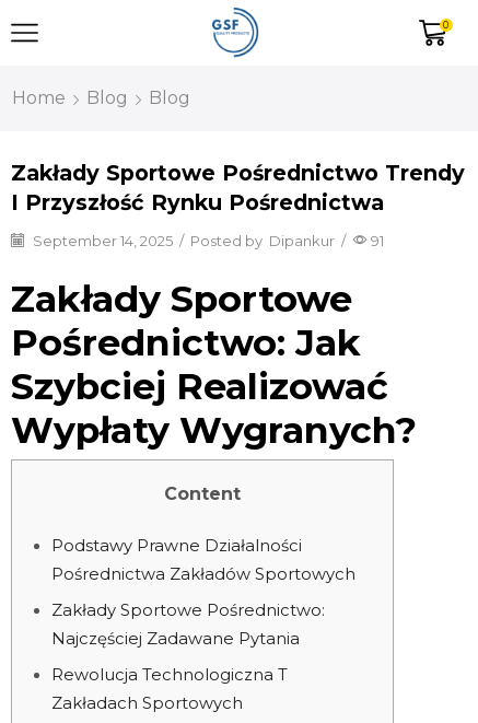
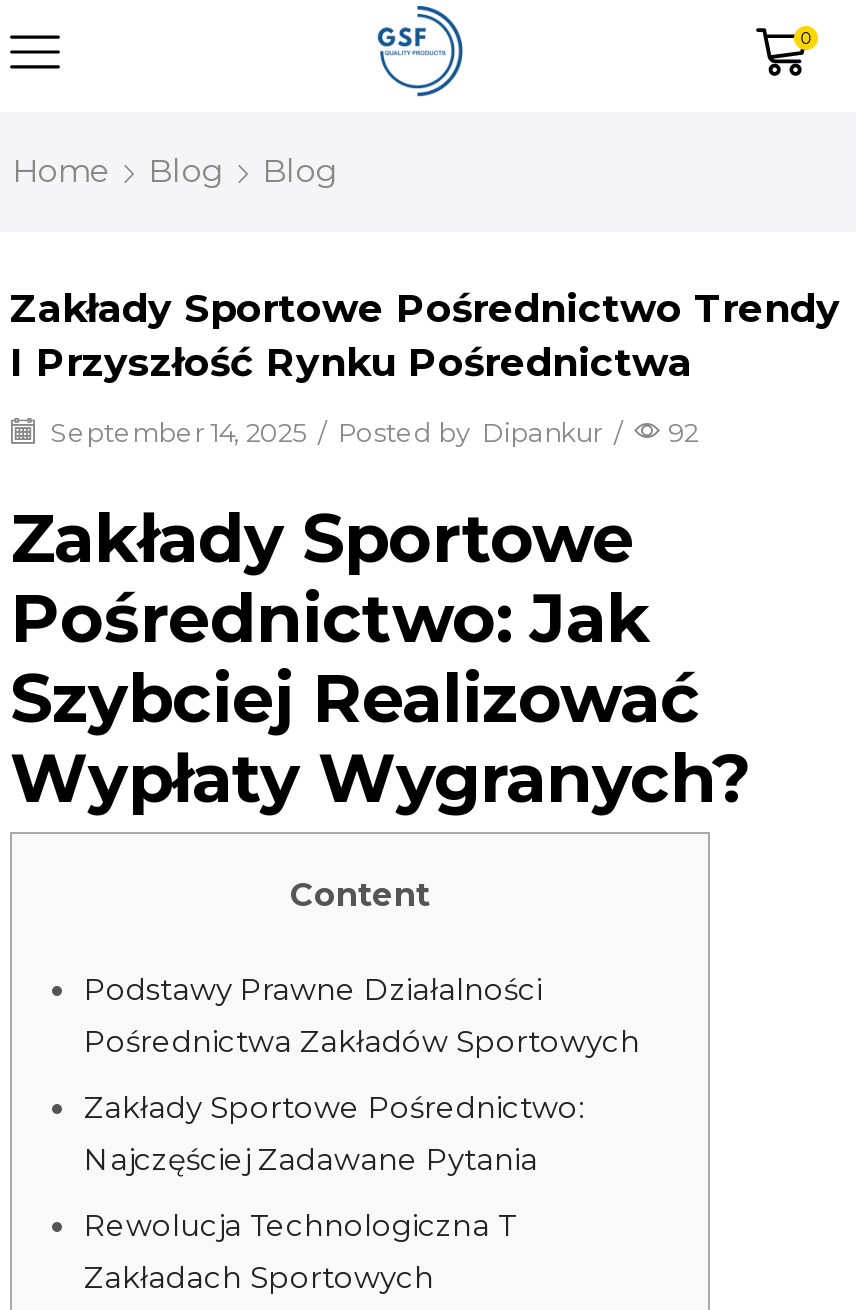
- September 14, 2025 / Posted by Dipankur / 91
+ September 14, 2025 / Posted by Dipankur / 92
